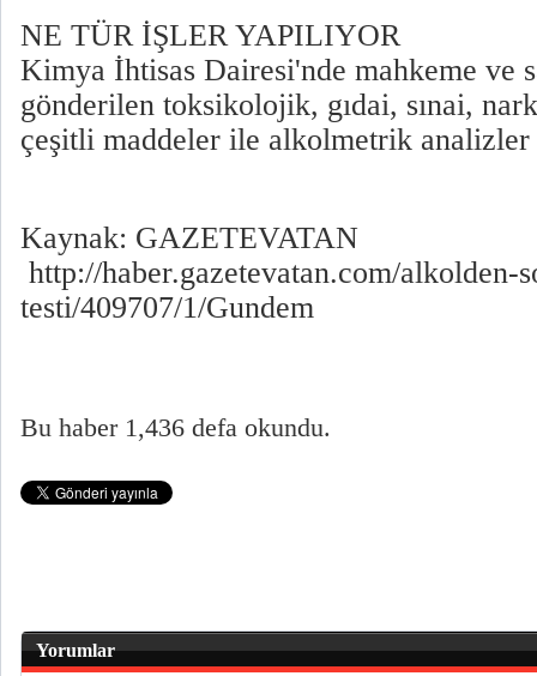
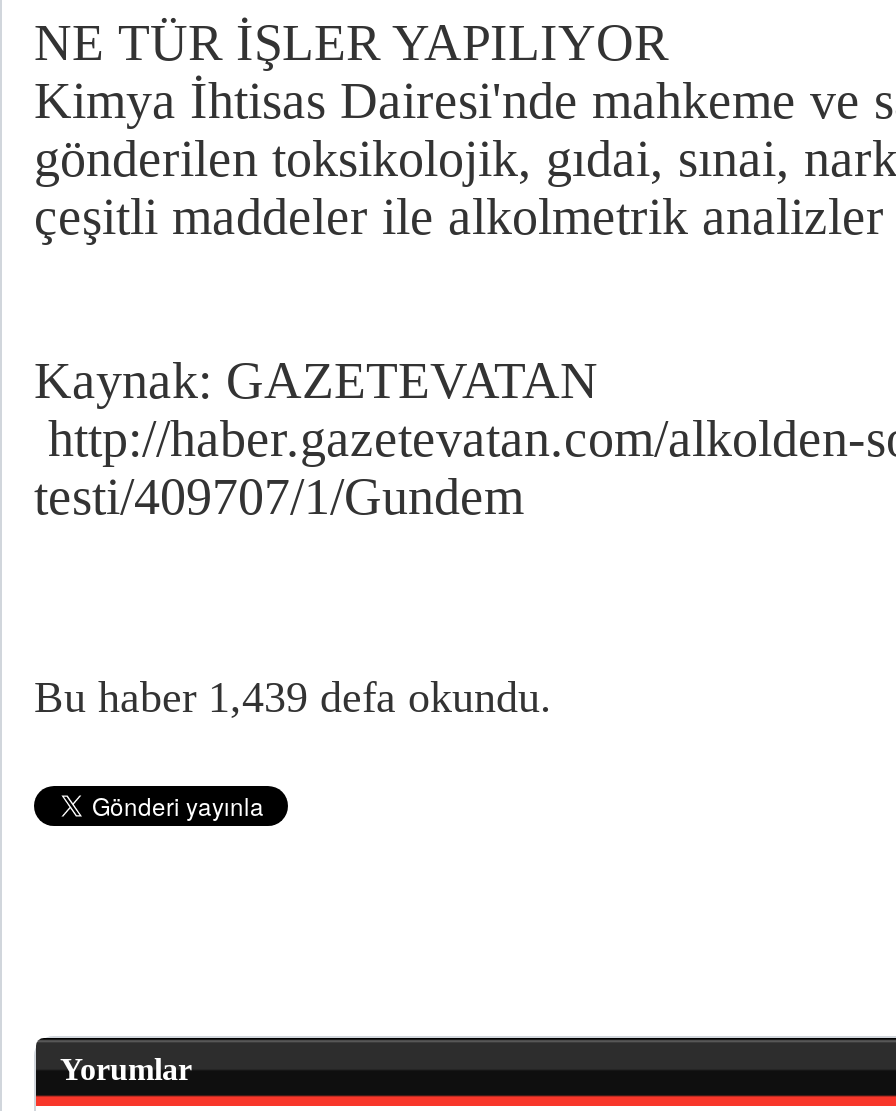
- Bu haber 1,436 defa okundu.
+ Bu haber 1,439 defa okundu.
